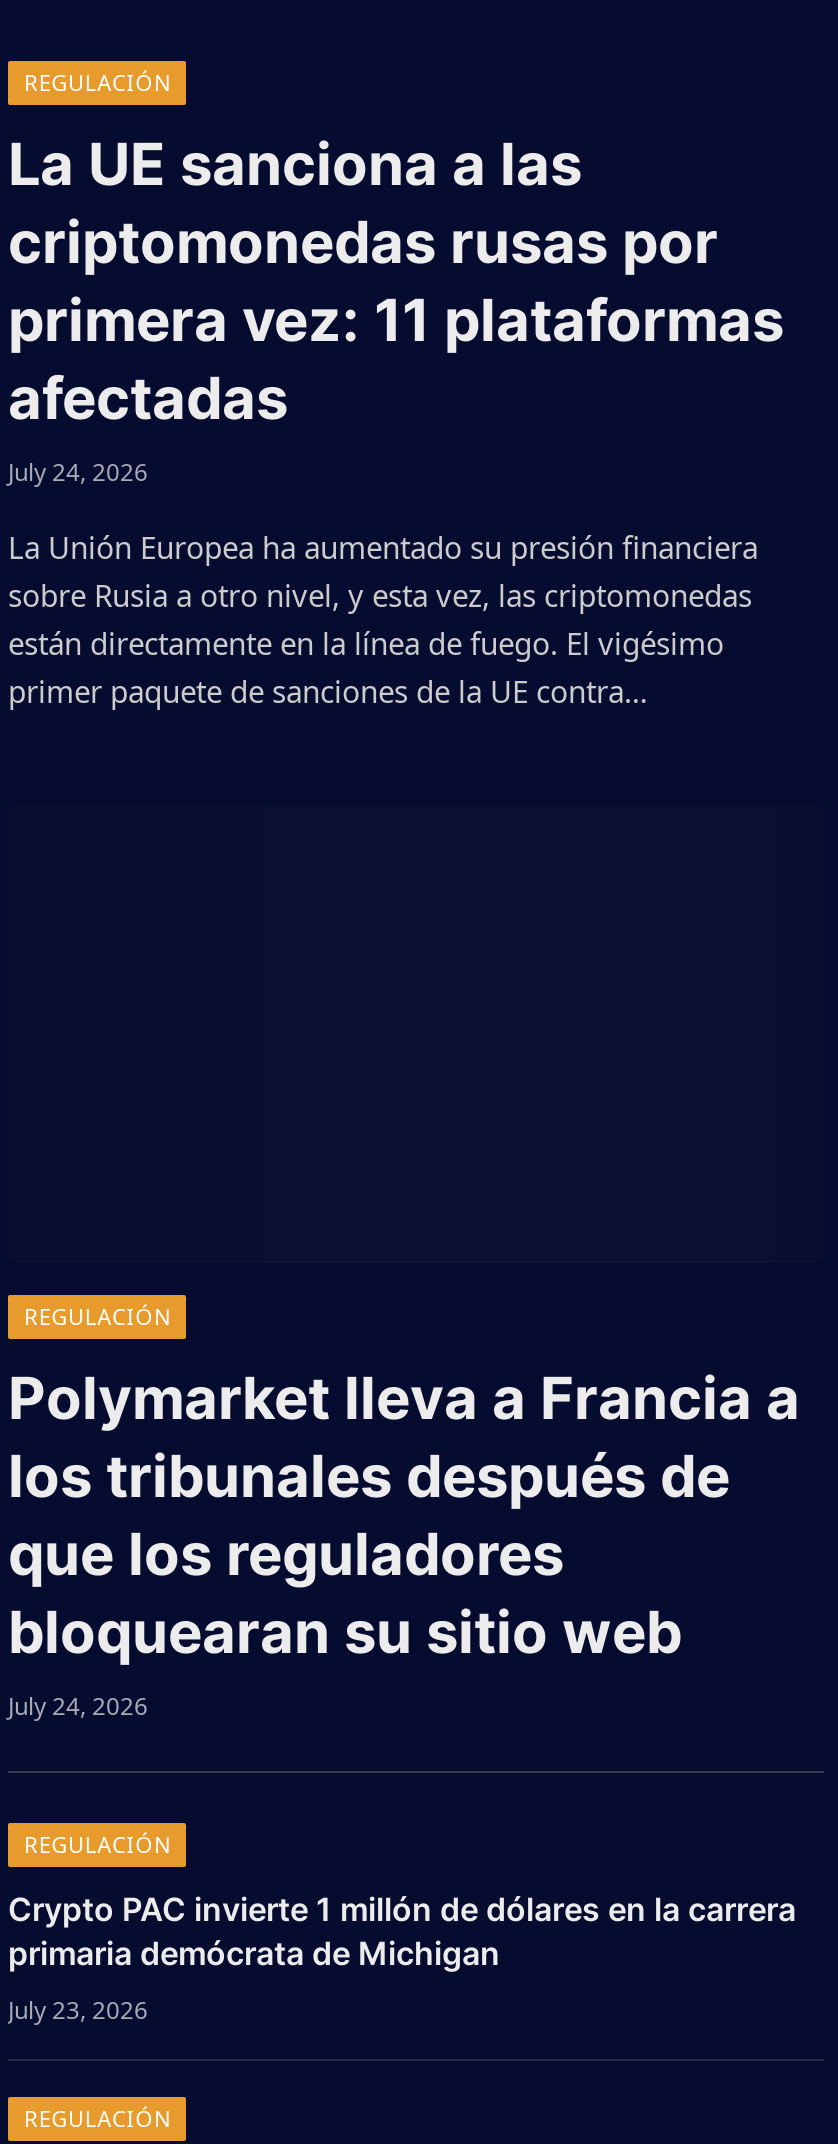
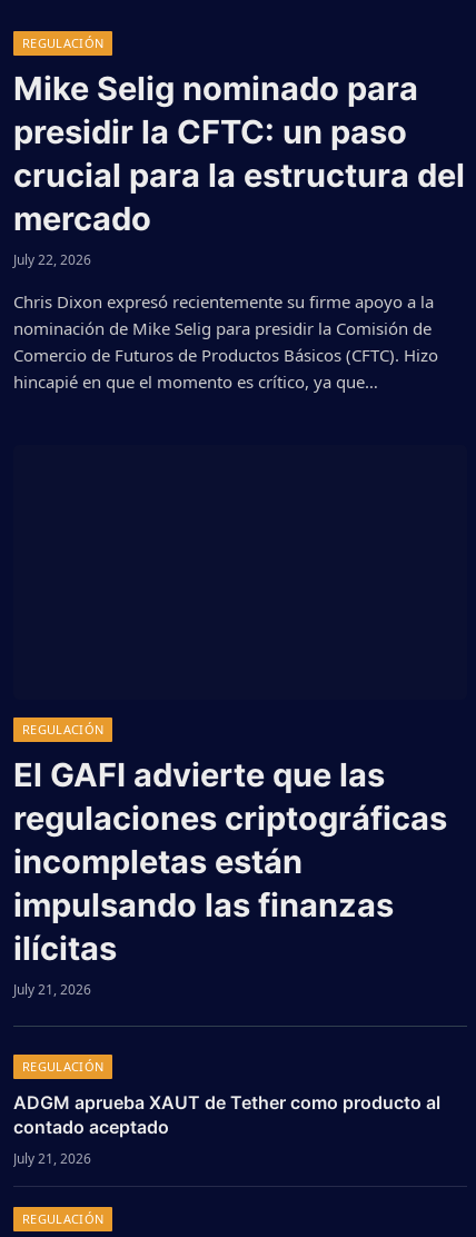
- La UE sanciona a las
- criptomonedas rusas por
- primera vez: 11 plataformas
- afectadas
- July 24, 2026
+ Mike Selig nominado para
+ presidir la CFTC: un paso
+ crucial para la estructura del
+ mercado
+ July 22, 2026

- La Unión Europea ha aumentado su presión financiera
- sobre Rusia a otro nivel, y esta vez, las criptomonedas
- están directamente en la línea de fuego. El vigésimo
- primer paquete de sanciones de la UE contra…
+ Chris Dixon expresó recientemente su firme apoyo a la
+ nominación de Mike Selig para presidir la Comisión de
+ Comercio de Futuros de Productos Básicos (CFTC). Hizo
+ hincapié en que el momento es crítico, ya que…

- Polymarket lleva a Francia a
- los tribunales después de
- que los reguladores
- bloquearan su sitio web
- July 24, 2026
+ El GAFI advierte que las
+ regulaciones criptográficas
+ incompletas están
+ impulsando las finanzas
+ ilícitas
+ July 21, 2026

- Crypto PAC invierte 1 millón de dólares en la carrera
- primaria demócrata de Michigan
+ ADGM aprueba XAUT de Tether como producto al
+ contado aceptado

- July 23, 2026
+ July 21, 2026
